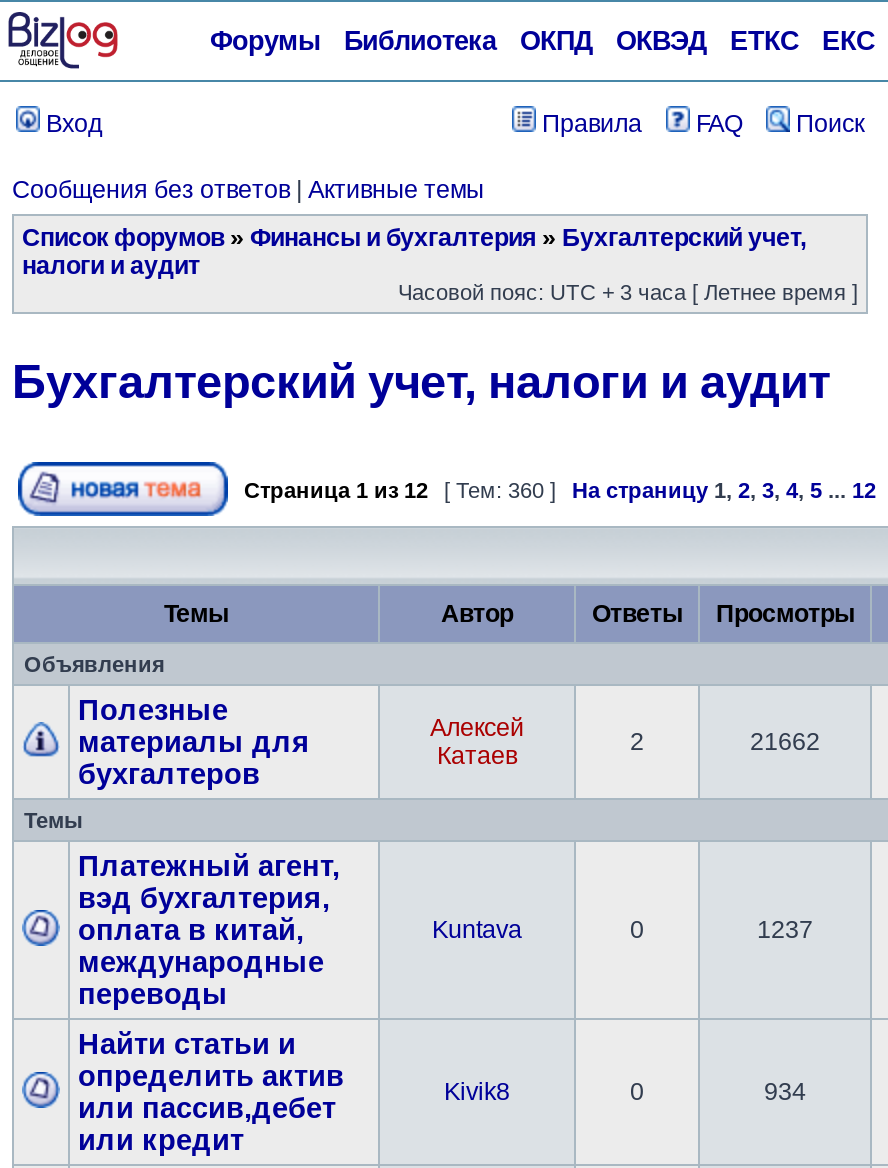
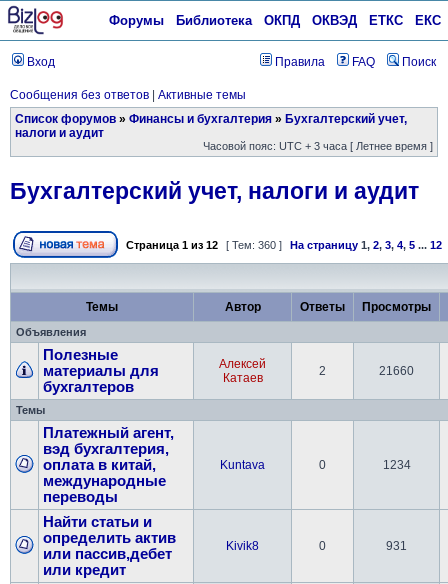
- 21662
+ 21660

- 1237
+ 1234

- 934
+ 931
